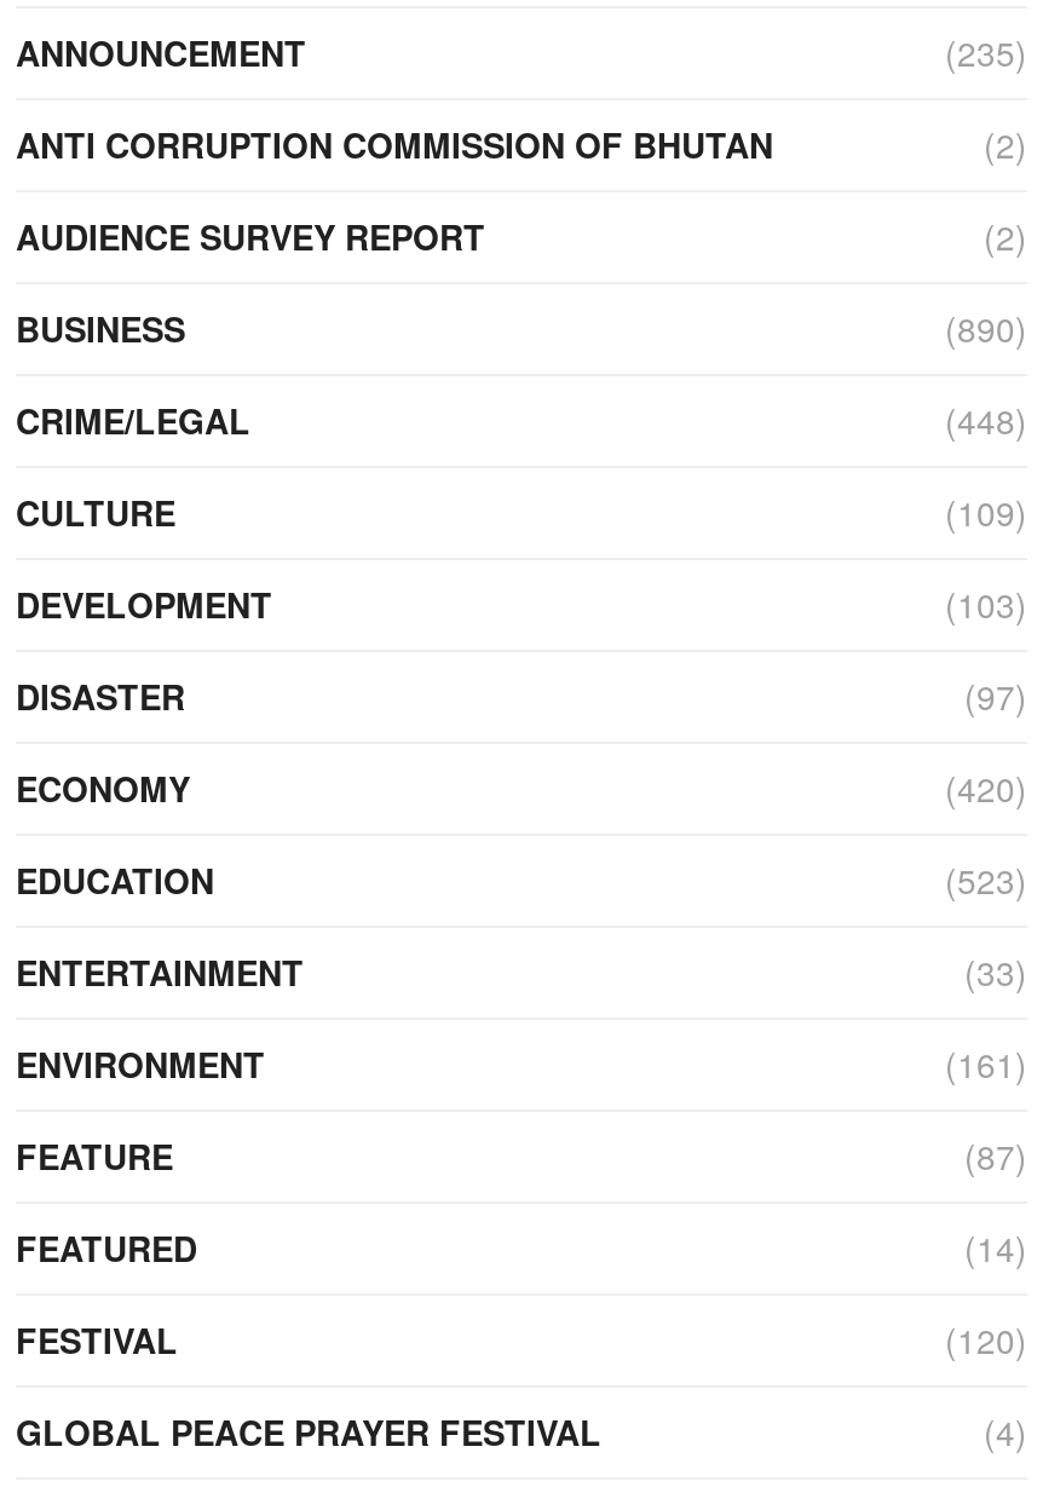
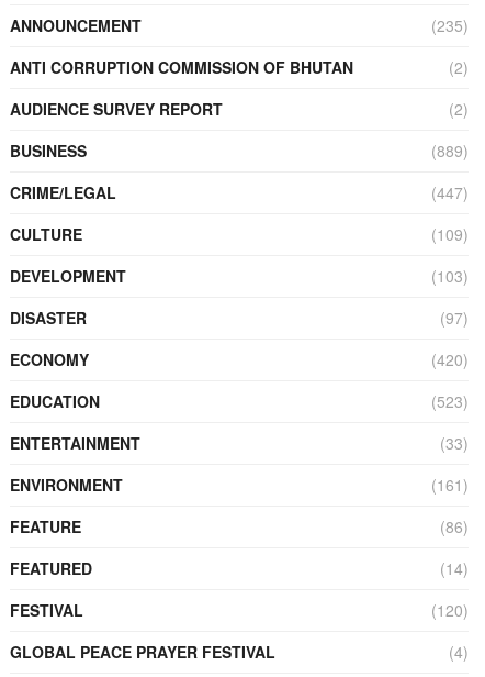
- (890)
+ (889)

- (448)
+ (447)

- (87)
+ (86)
